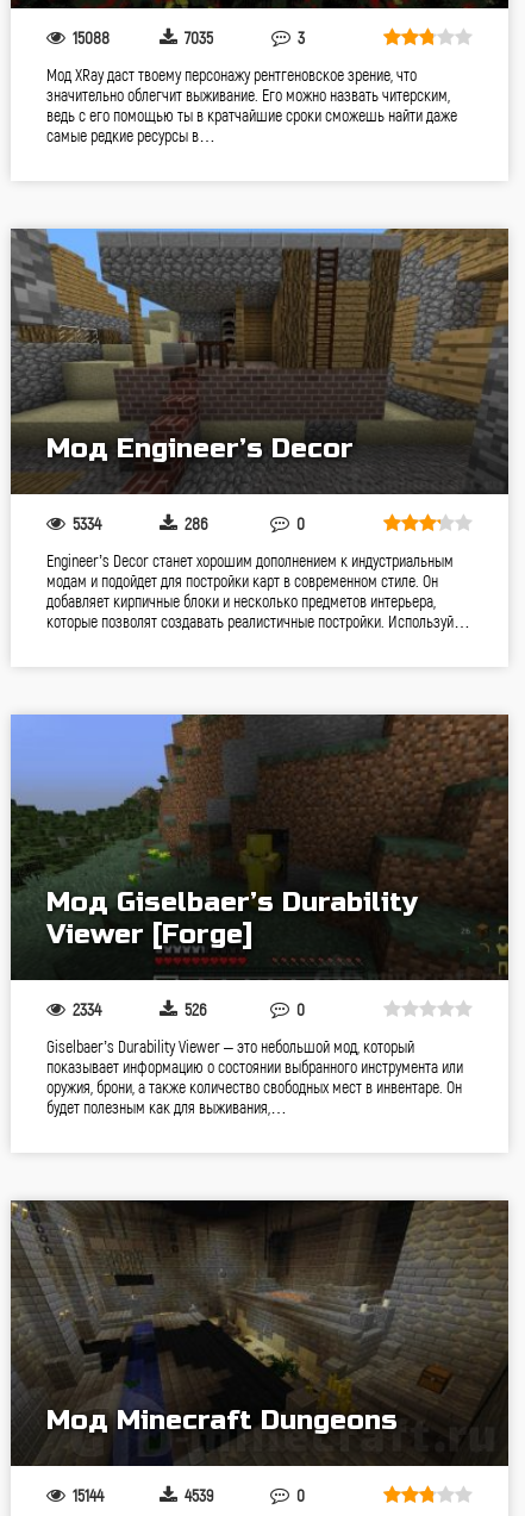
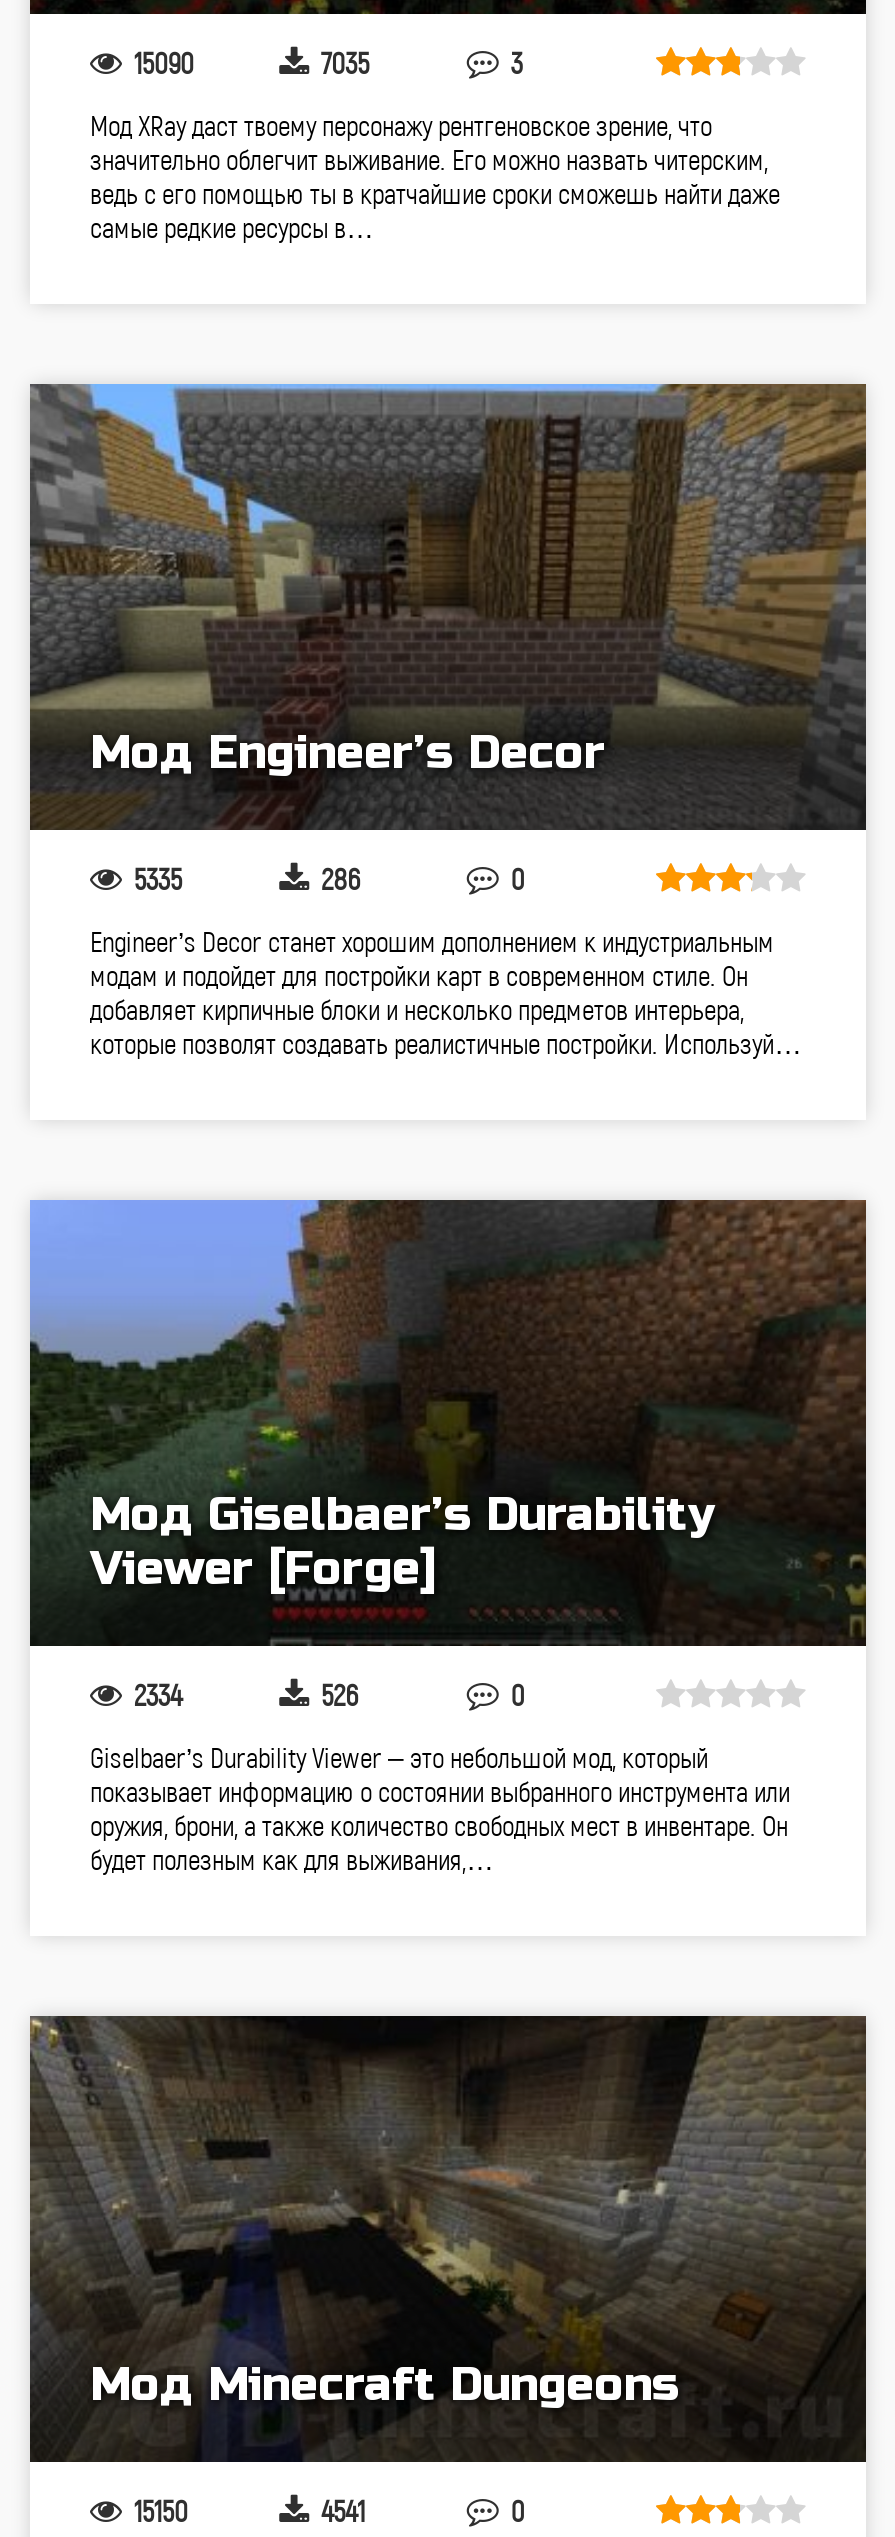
- 15088
+ 15090

- 5334
+ 5335

- 15144
+ 15150

- 4539
+ 4541
